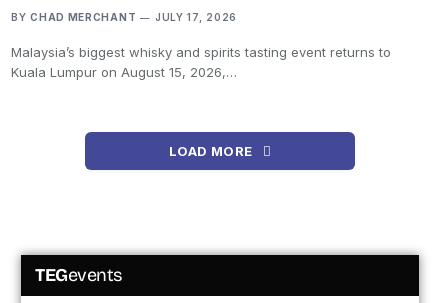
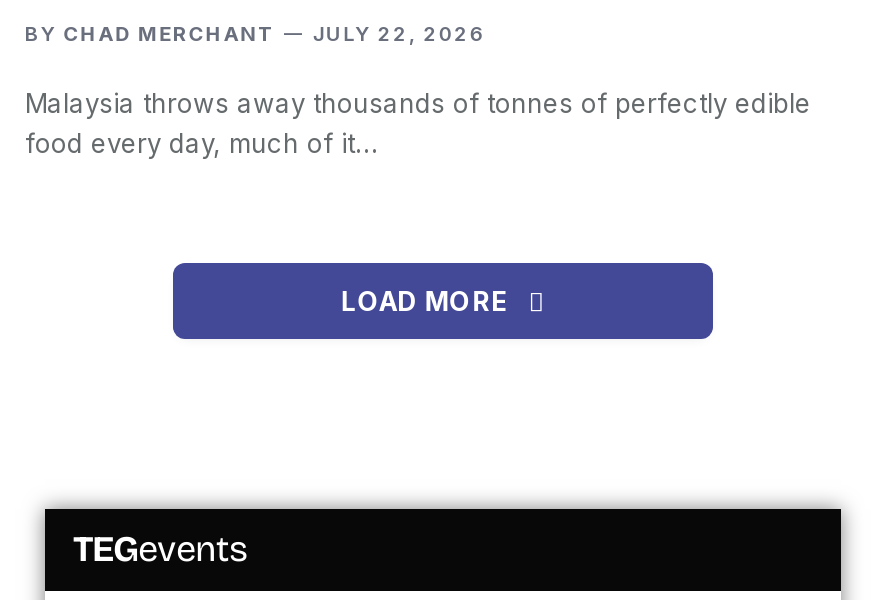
- BY CHAD MERCHANT JULY 17, 2026
+ BY CHAD MERCHANT JULY 22, 2026

- Malaysia’s biggest whisky and spirits tasting event returns to
- Kuala Lumpur on August 15, 2026,…
+ Malaysia throws away thousands of tonnes of perfectly edible
+ food every day, much of it…
